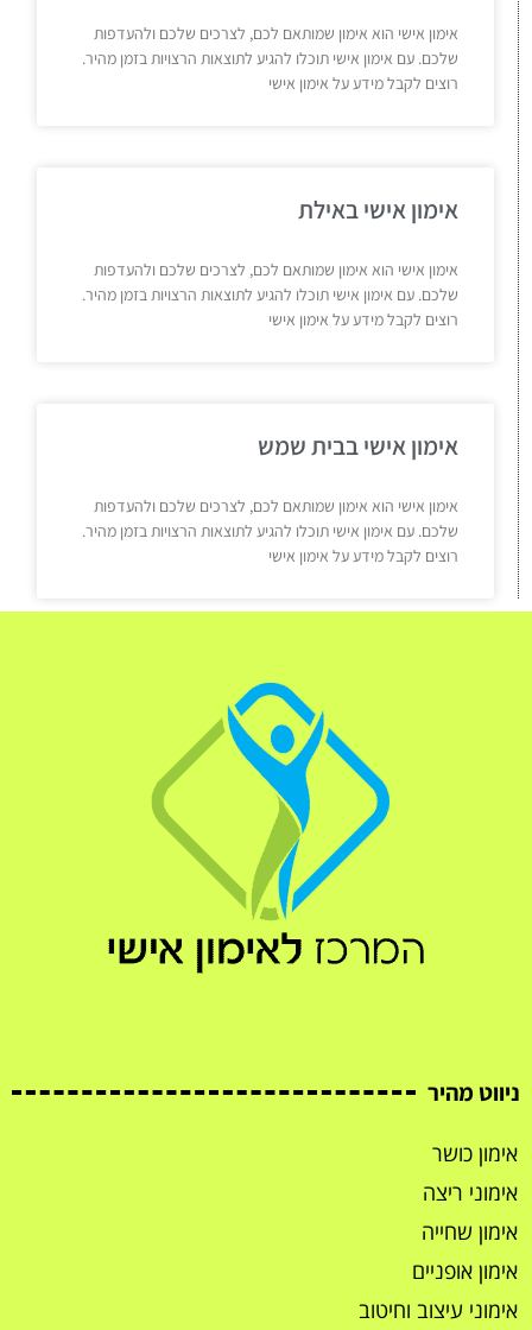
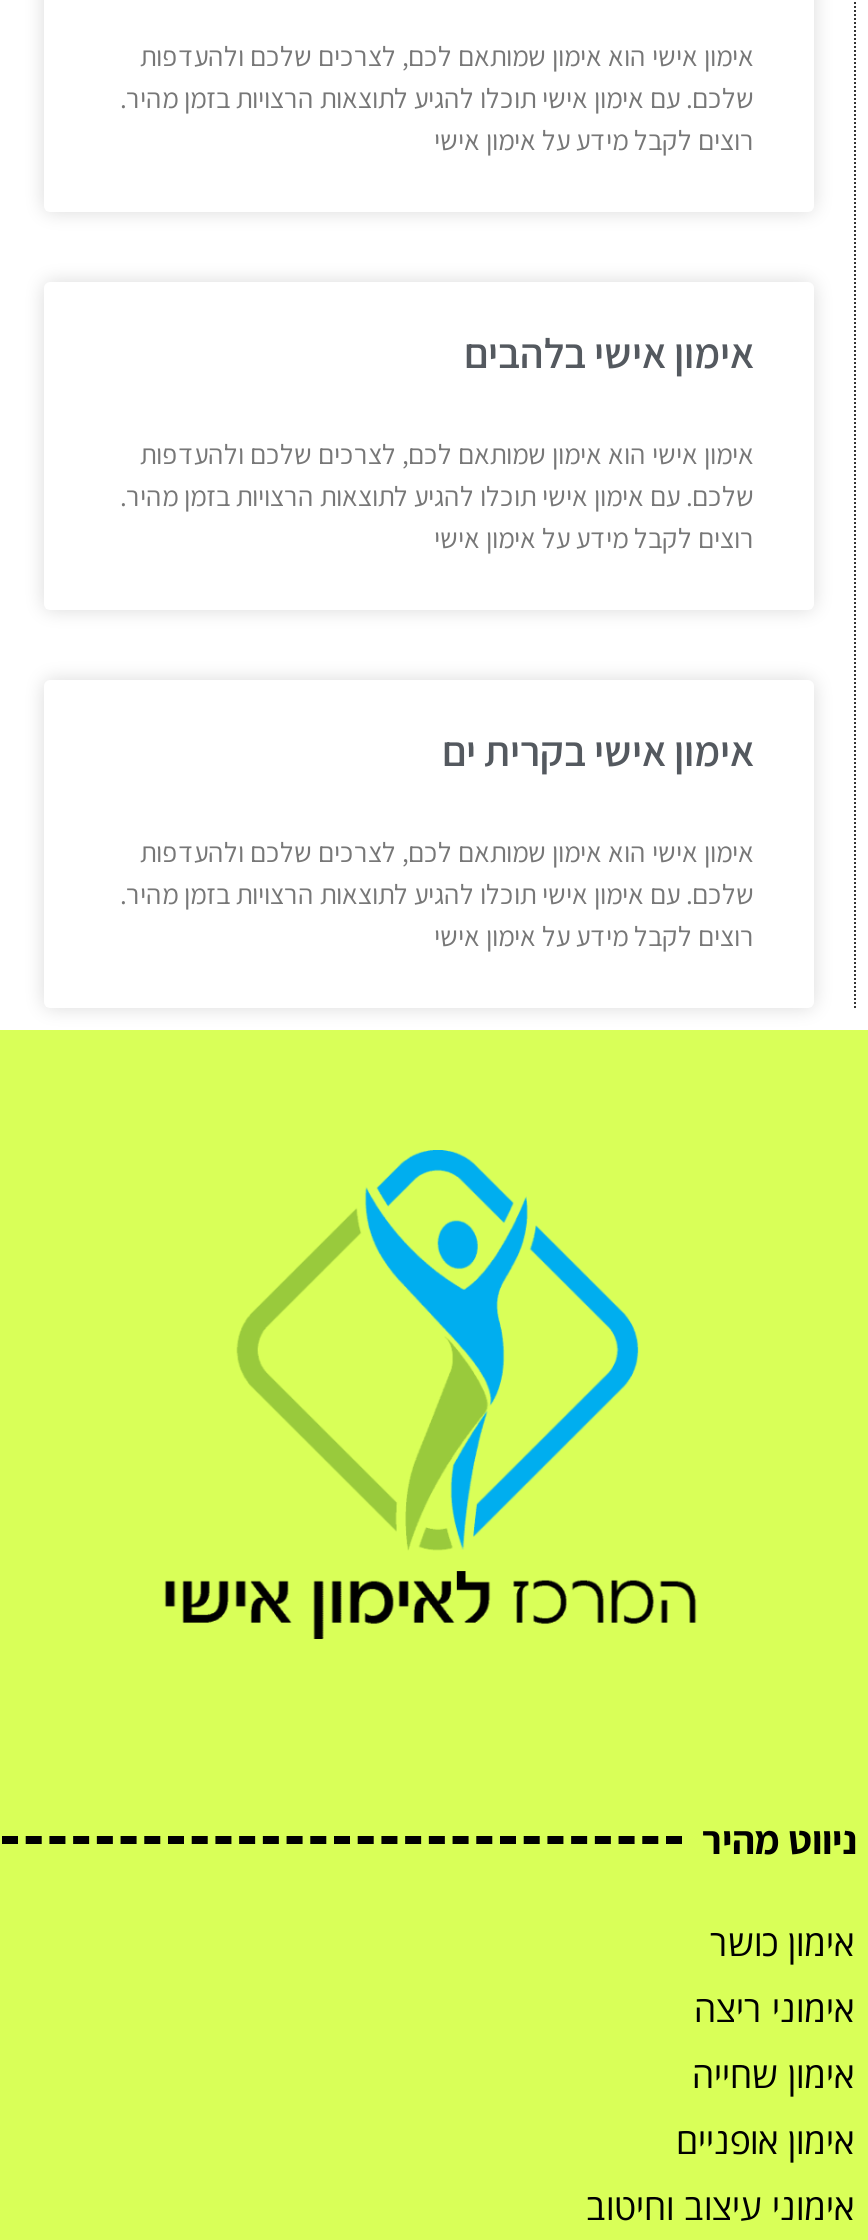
- אימון אישי באילת
+ אימון אישי בלהבים

- אימון אישי בבית שמש
+ אימון אישי בקרית ים
